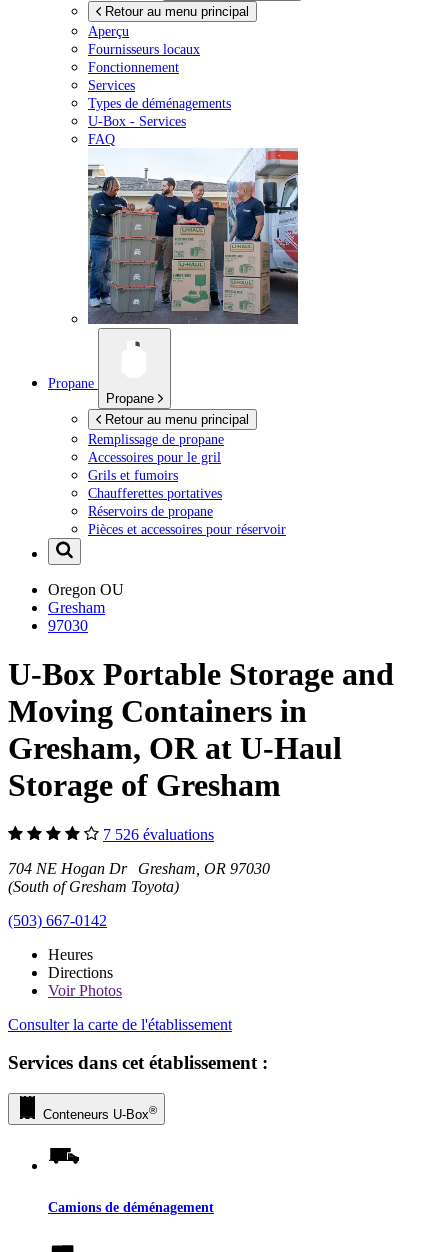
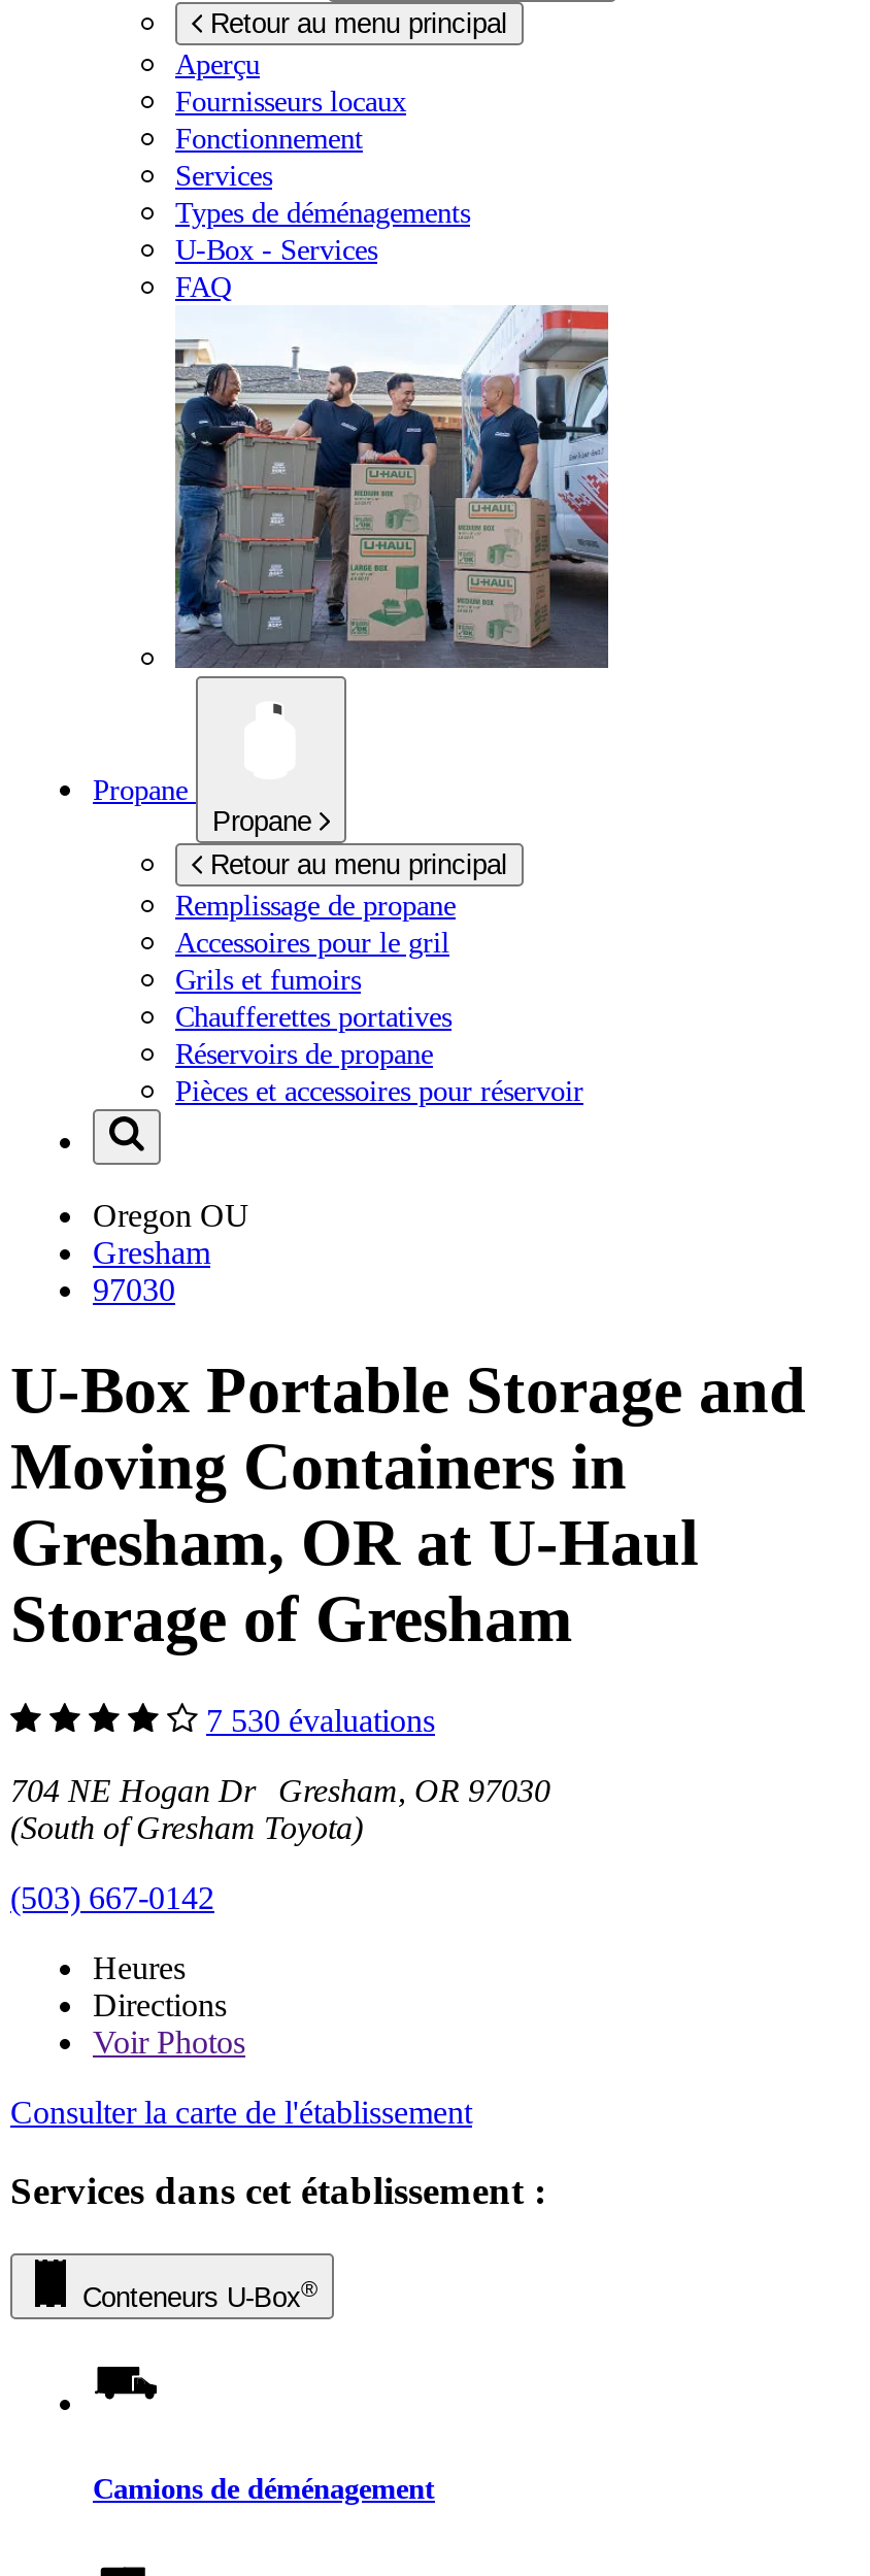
- 7 526 évaluations
+ 7 530 évaluations
